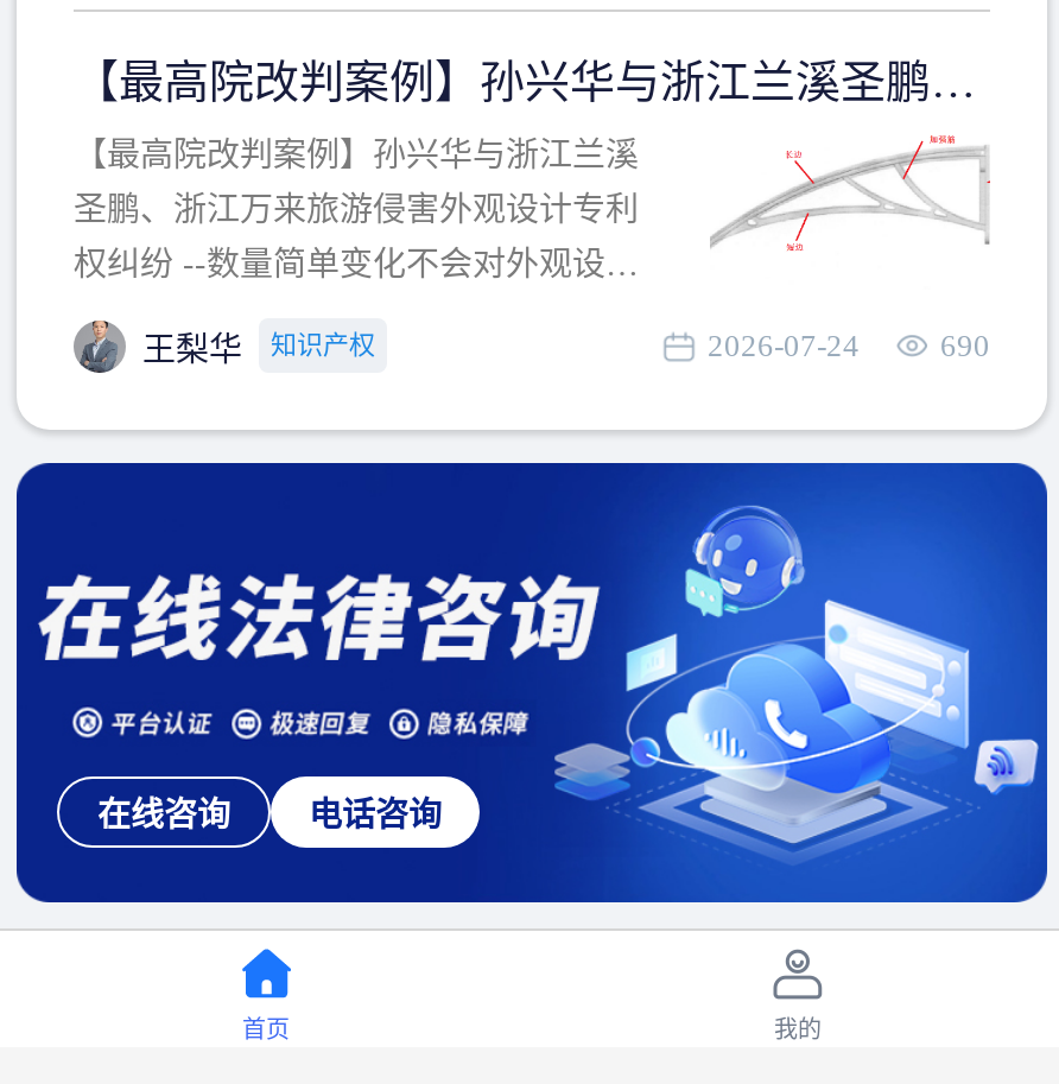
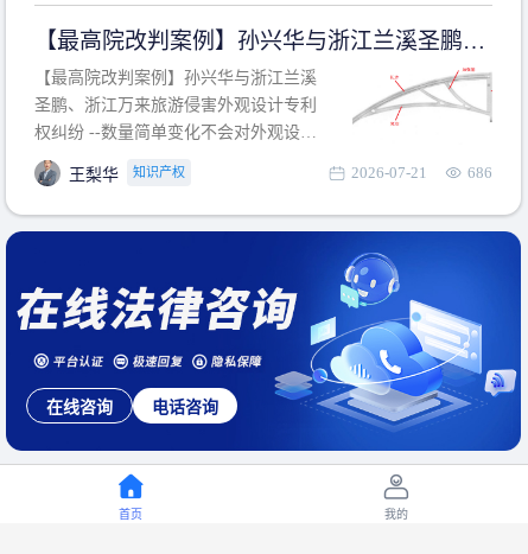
- 2026-07-24
+ 2026-07-21

- 690
+ 686
